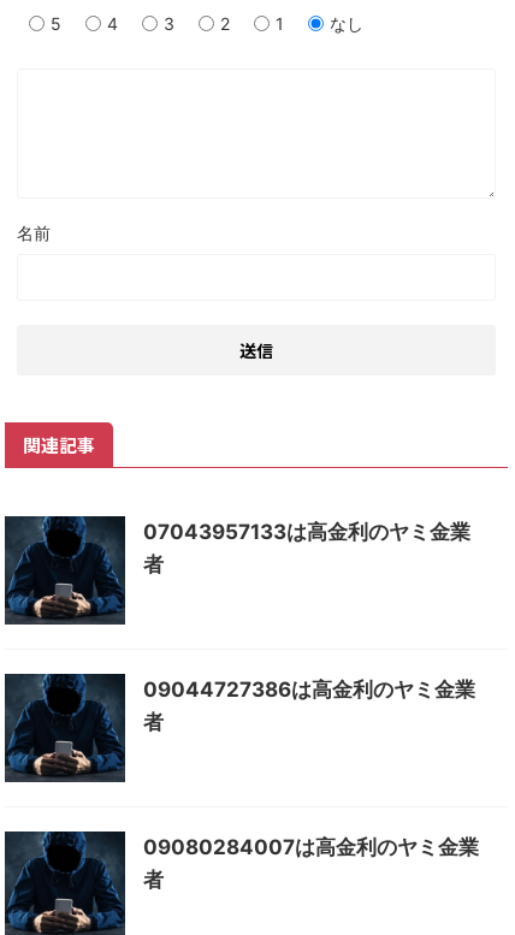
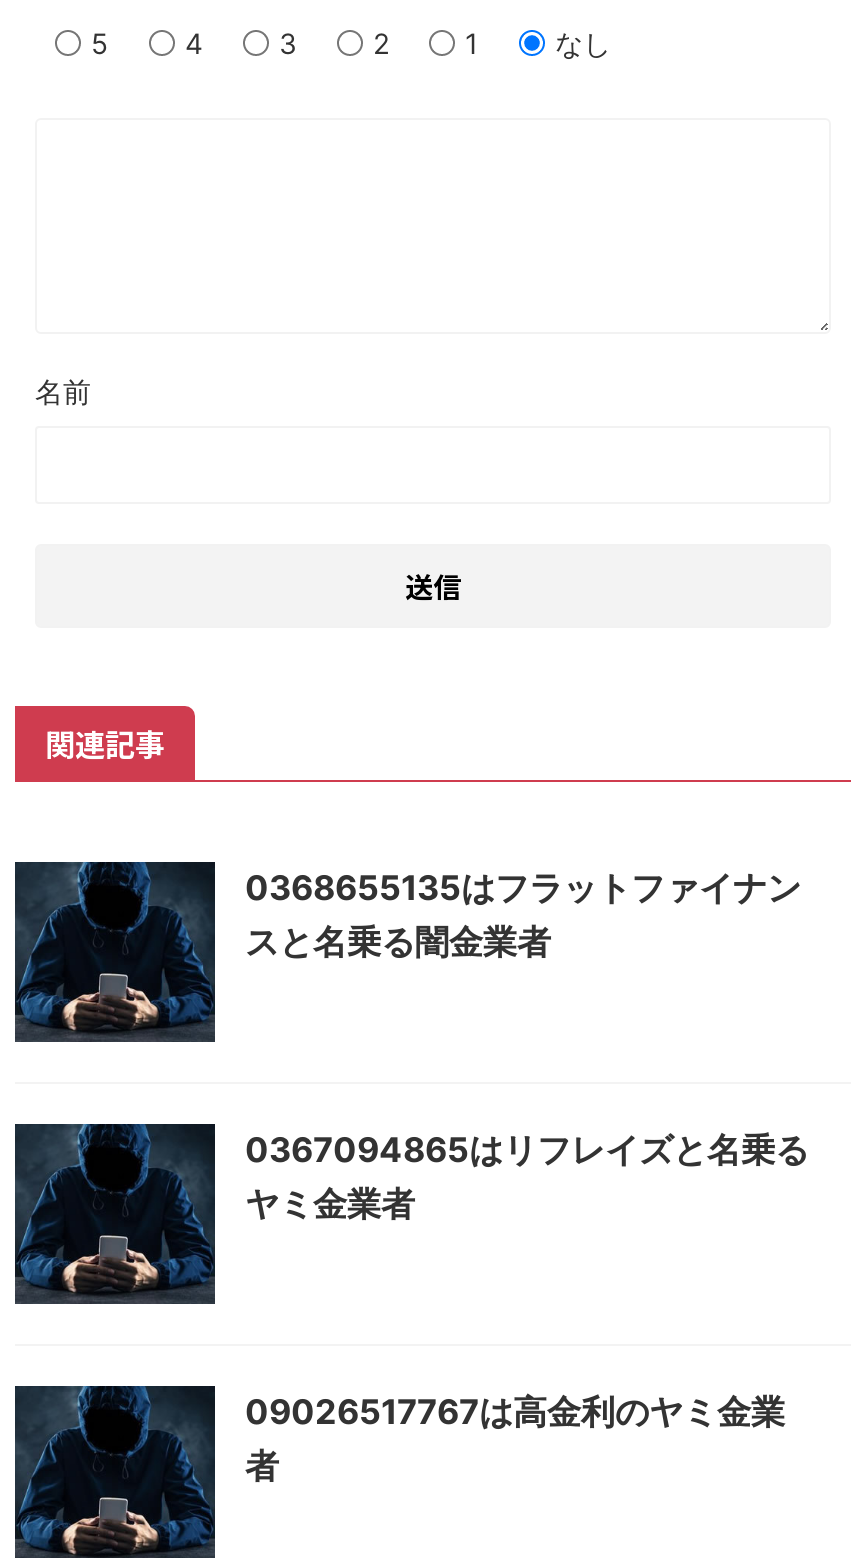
- 07043957133は高金利のヤミ金業
- 者
+ 0368655135はフラットファイナン
+ スと名乗る闇金業者

- 09044727386は高金利のヤミ金業
- 者
+ 0367094865はリフレイズと名乗る
+ ヤミ金業者

- 09080284007は高金利のヤミ金業
+ 09026517767は高金利のヤミ金業
